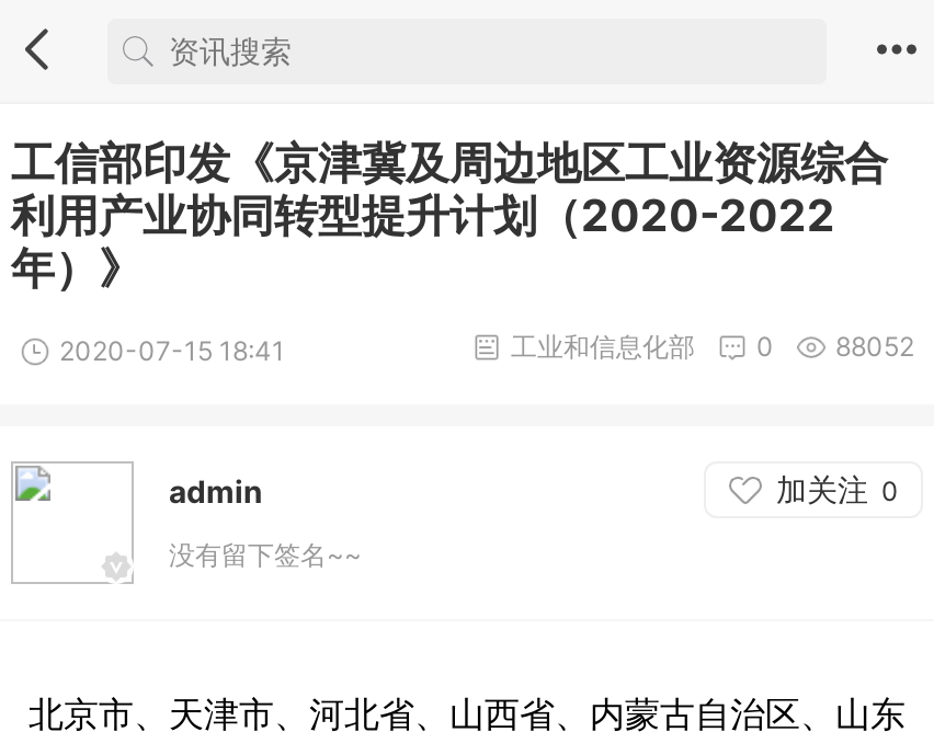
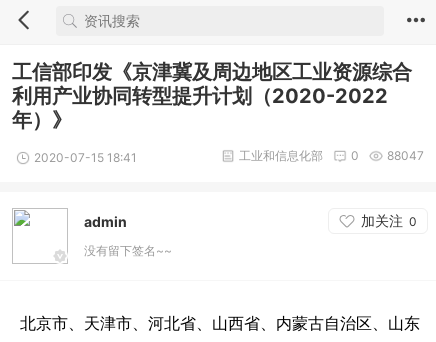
- 工业和信息化部 0 88052
+ 工业和信息化部 0 88047
